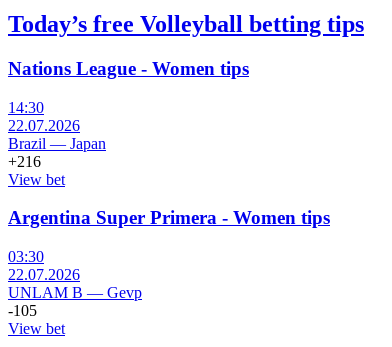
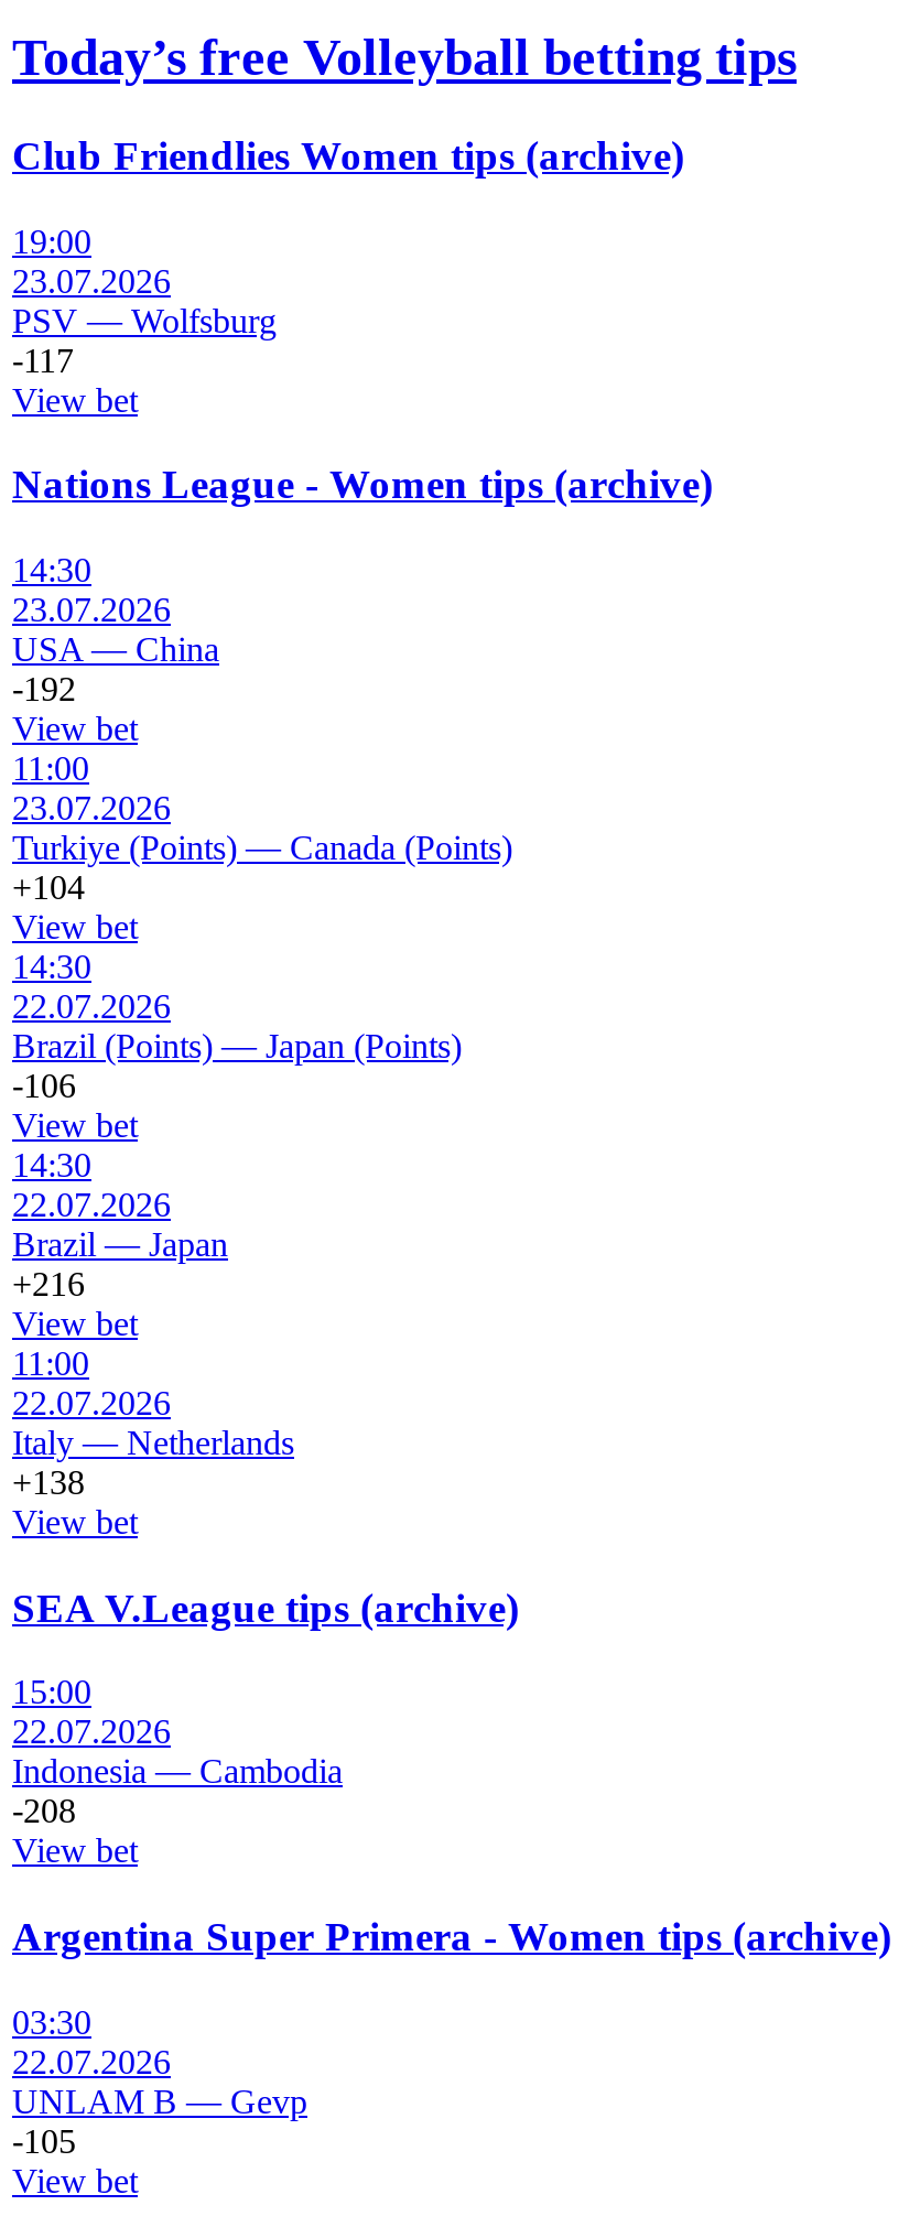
- Nations League - Women tips
+ Club Friendlies Women tips (archive)
+ 19:00
+ 23.07.2026
+ PSV — Wolfsburg
+ -117
+ View bet
+ Nations League - Women tips (archive)
+ 14:30
+ 23.07.2026
+ USA — China
+ -192
+ View bet
+ 11:00
+ 23.07.2026
+ Turkiye (Points) — Canada (Points)
+ +104
+ View bet
+ 14:30
+ 22.07.2026
+ Brazil (Points) — Japan (Points)
+ -106
+ View bet

- Argentina Super Primera - Women tips
+ 11:00
+ 22.07.2026
+ Italy — Netherlands
+ +138
+ View bet
+ SEA V.League tips (archive)
+ 15:00
+ 22.07.2026
+ Indonesia — Cambodia
+ -208
+ View bet
+ Argentina Super Primera - Women tips (archive)
